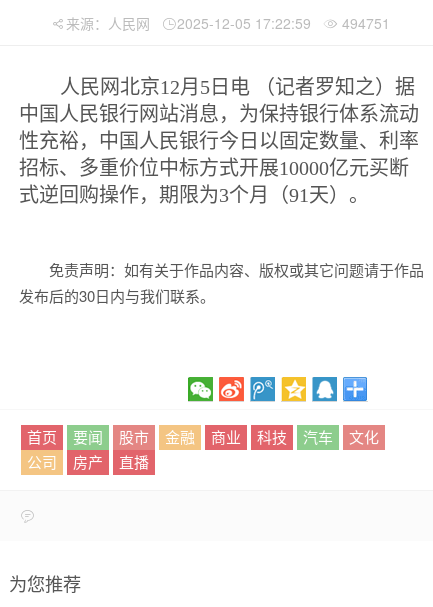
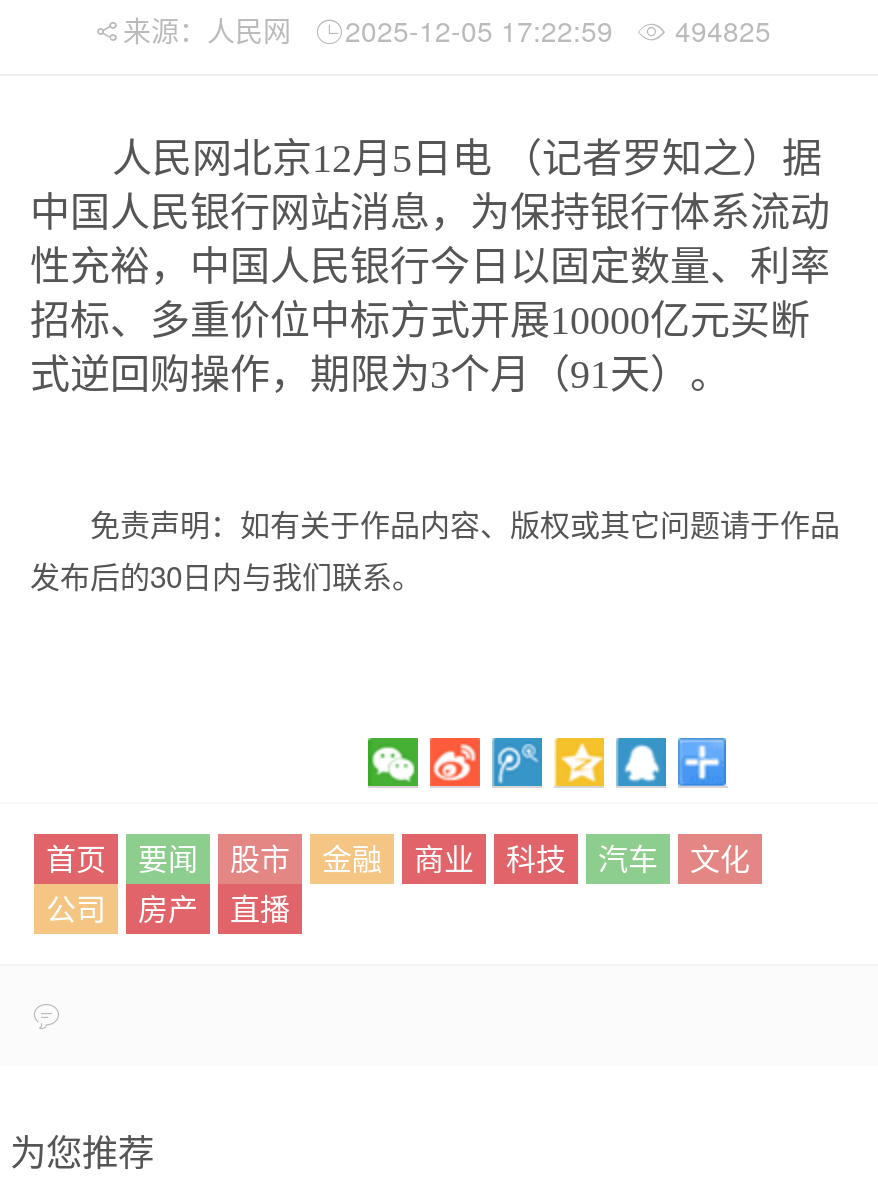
- 来源：人民网 2025-12-05 17:22:59 494751
+ 来源：人民网 2025-12-05 17:22:59 494825
